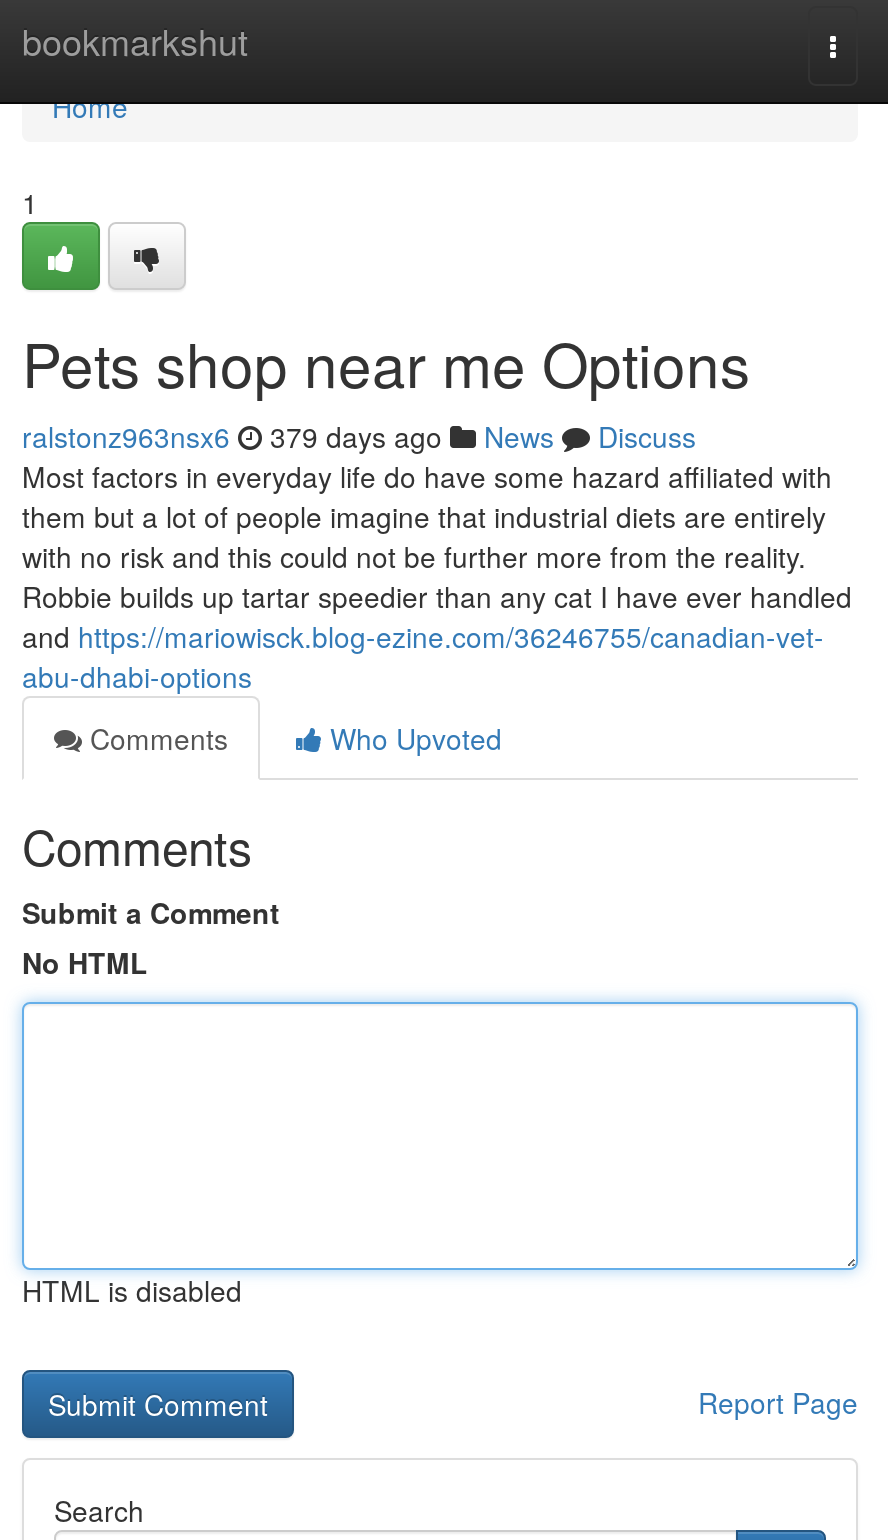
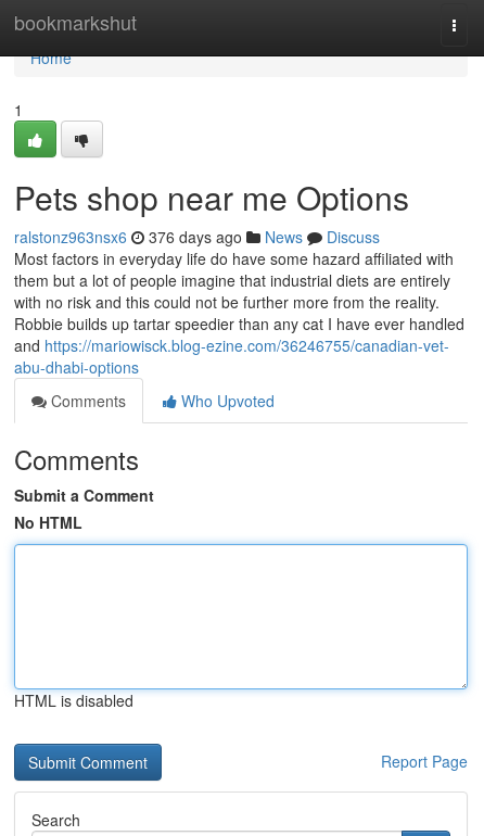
- ralstonz963nsx6 379 days ago News Discuss
+ ralstonz963nsx6 376 days ago News Discuss
